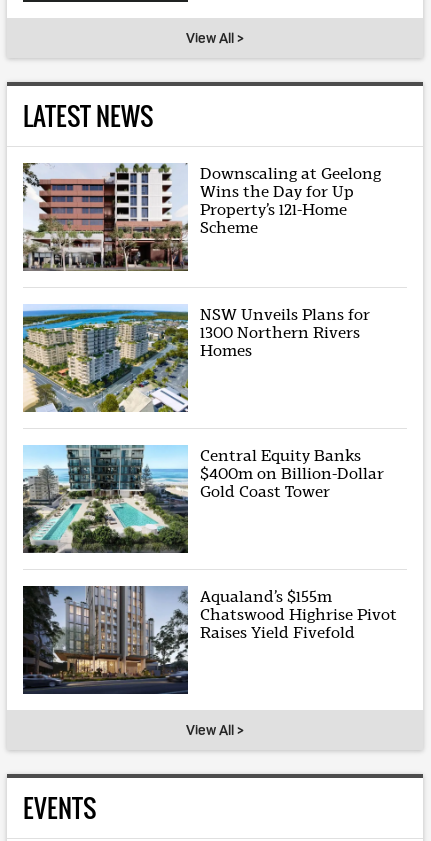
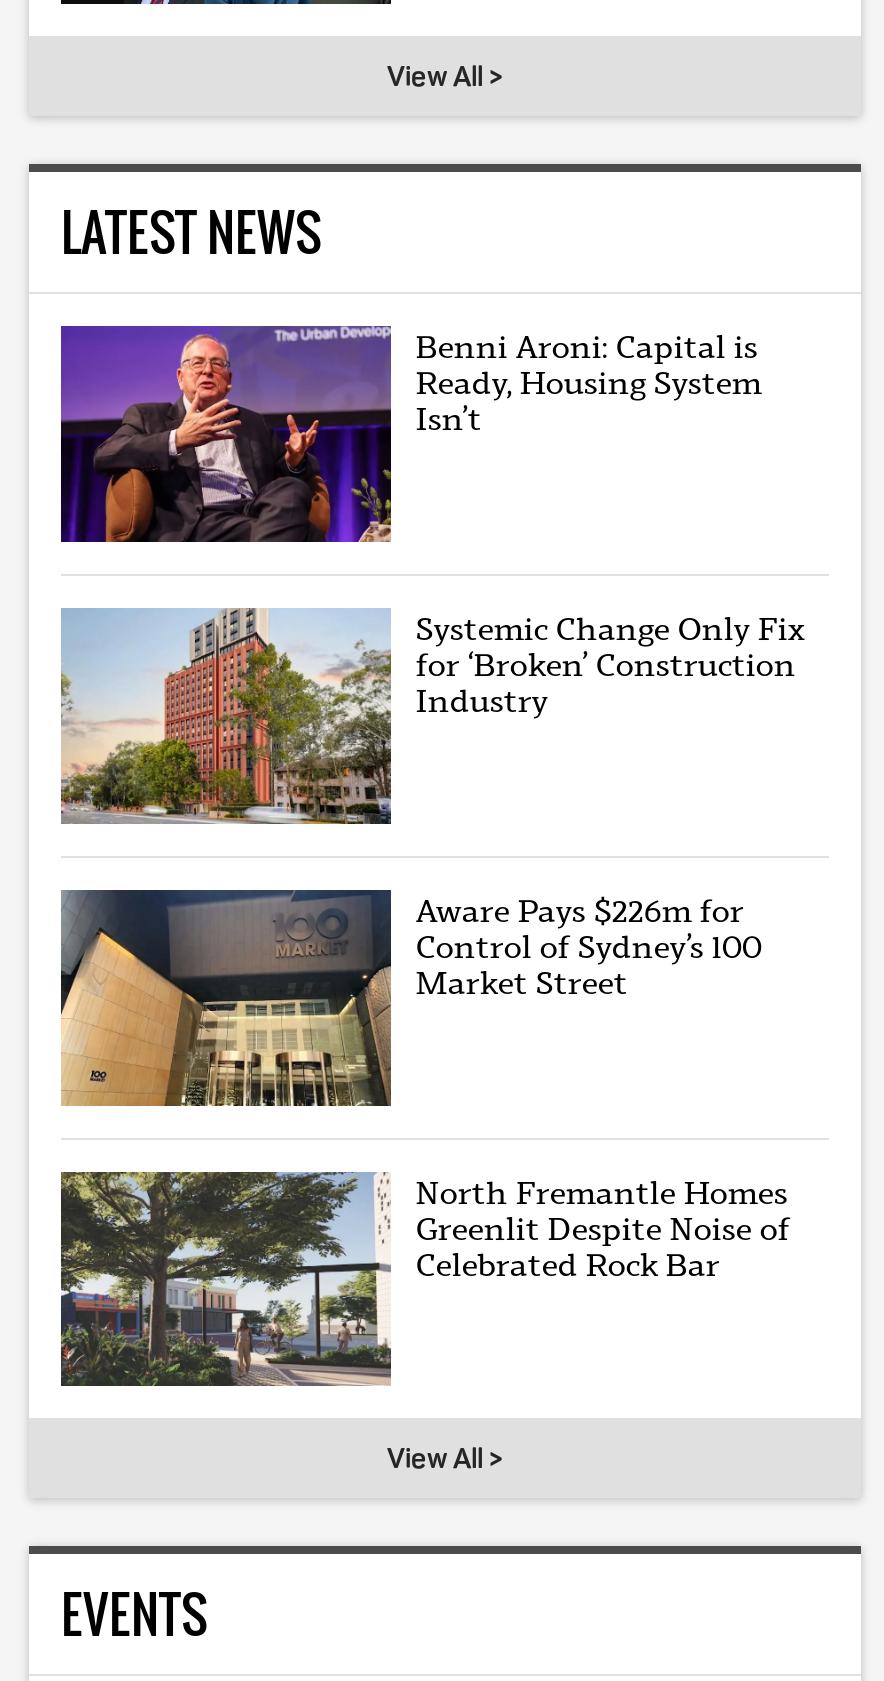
- [image]
- Downscaling at Geelong
- Wins the Day for Up
- Property’s 121-Home
- Scheme
+ [image]
+ Benni Aroni: Capital is
+ Ready, Housing System
+ Isn’t

- [image]
- NSW Unveils Plans for
- 1300 Northern Rivers
- Homes
+ [image]
+ Systemic Change Only Fix
+ for ‘Broken’ Construction
+ Industry

- [image]
- Central Equity Banks
- $400m on Billion-Dollar
- Gold Coast Tower
+ [image]
+ Aware Pays $226m for
+ Control of Sydney’s 100
+ Market Street

- [image]
- Aqualand’s $155m
- Chatswood Highrise Pivot
- Raises Yield Fivefold
+ [image]
+ North Fremantle Homes
+ Greenlit Despite Noise of
+ Celebrated Rock Bar
